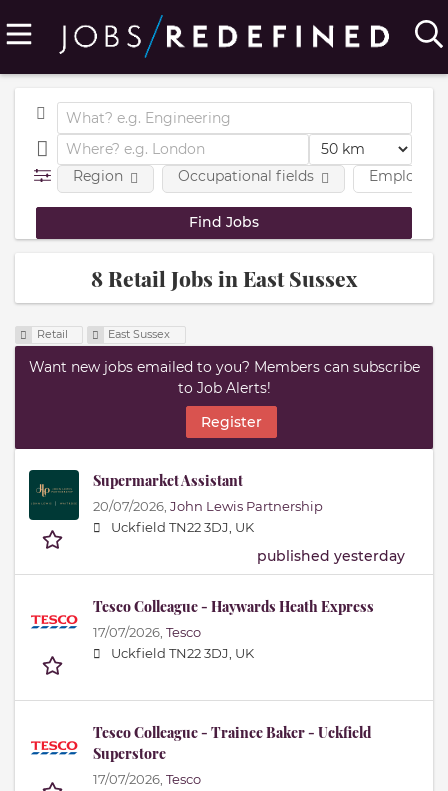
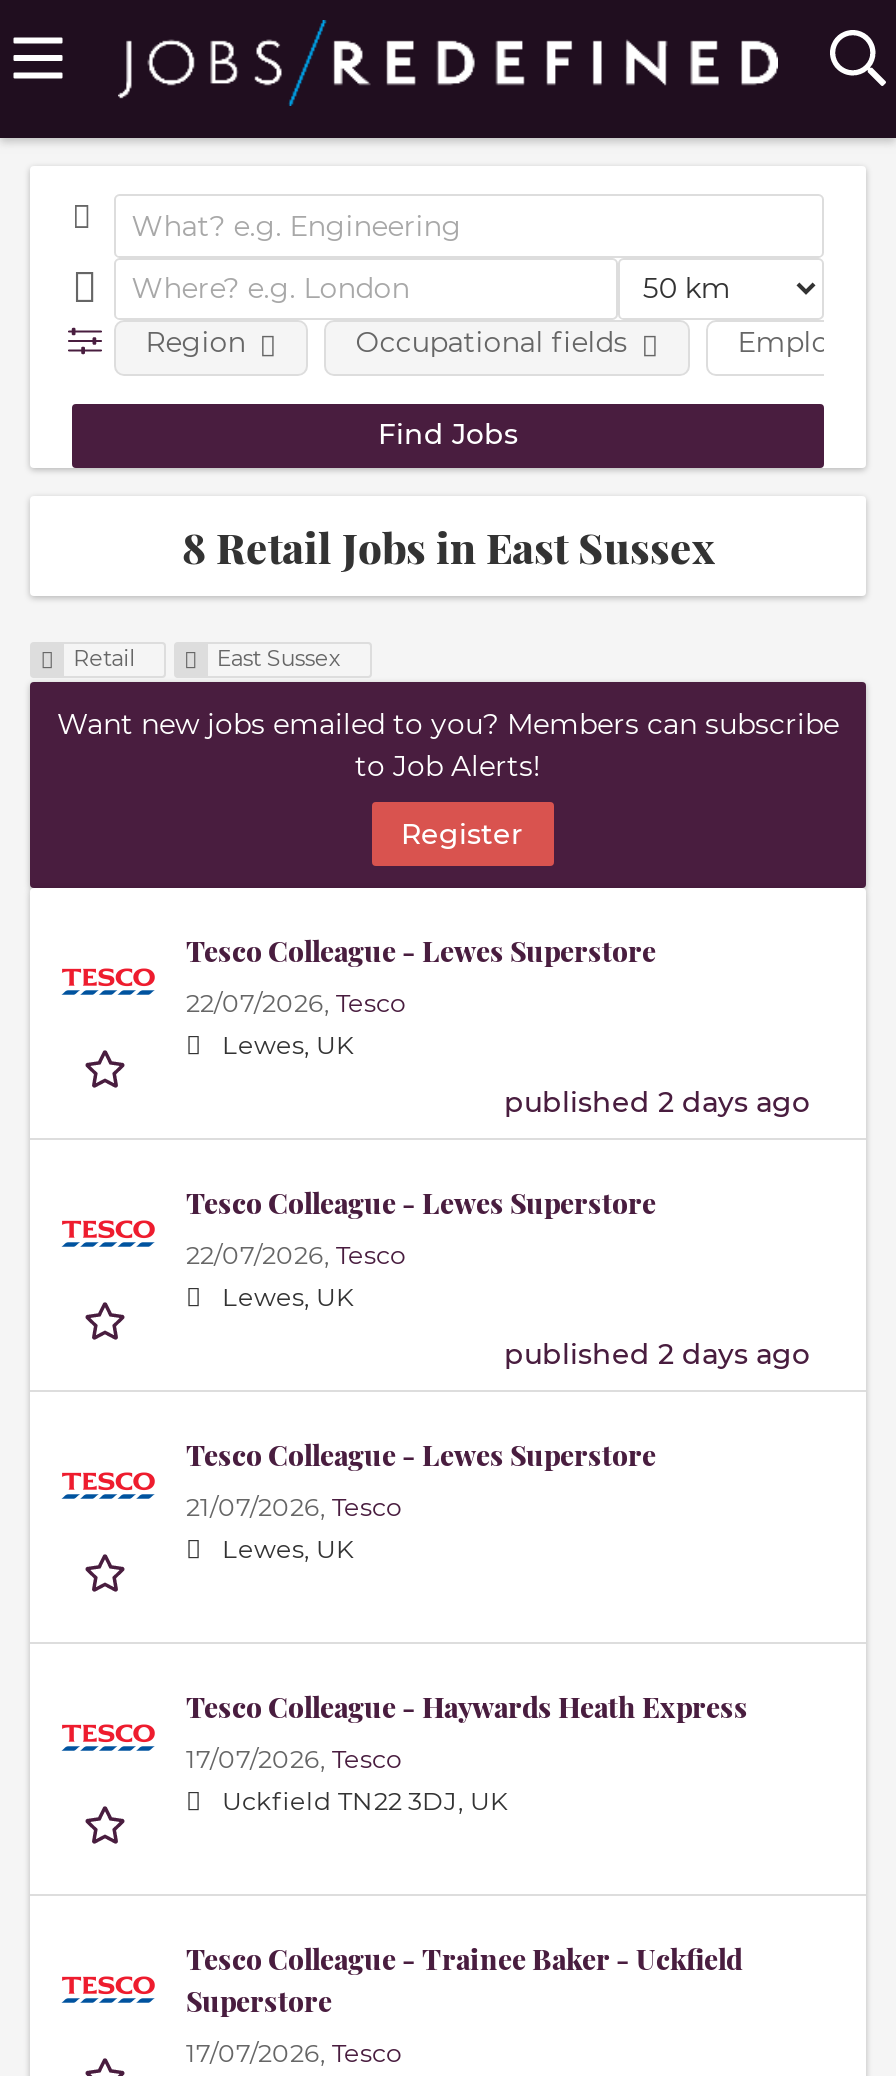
- [image]
- Supermarket Assistant
- 20/07/2026, John Lewis Partnership
- Uckfield TN22 3DJ, UK
- published yesterday
+ [image]
+ Tesco Colleague - Lewes Superstore
+ 22/07/2026, Tesco
+ Lewes, UK
+ published 2 days ago
+ Tesco Colleague - Lewes Superstore
+ 22/07/2026, Tesco
+ Lewes, UK
+ published 2 days ago
+ Tesco Colleague - Lewes Superstore
+ 21/07/2026, Tesco
+ Lewes, UK
